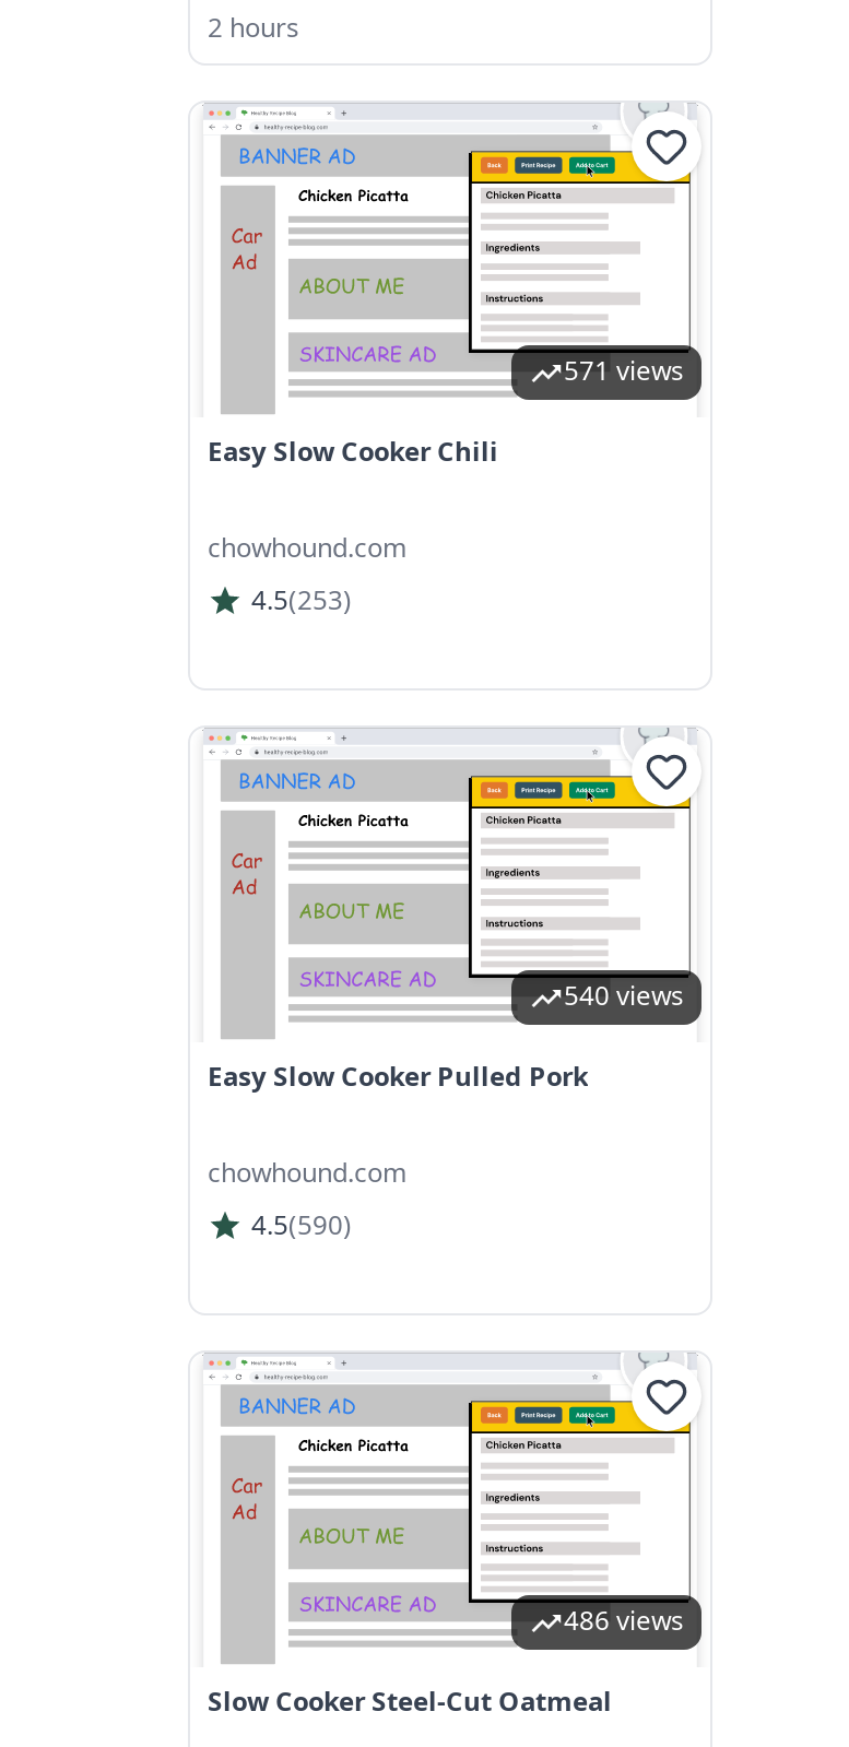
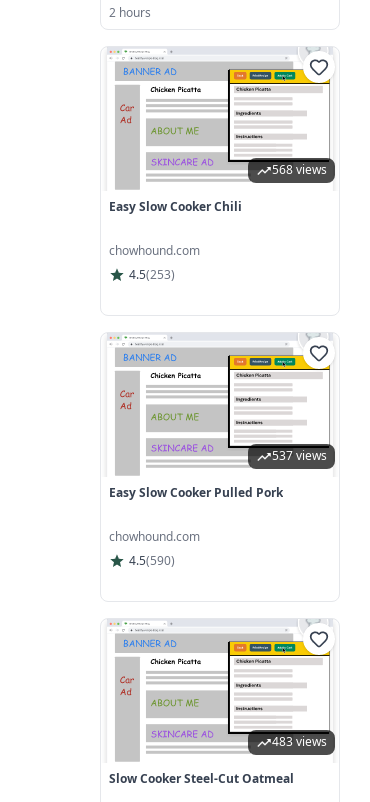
- 571 views
+ 568 views

- 540 views
+ 537 views

- 486 views
+ 483 views
